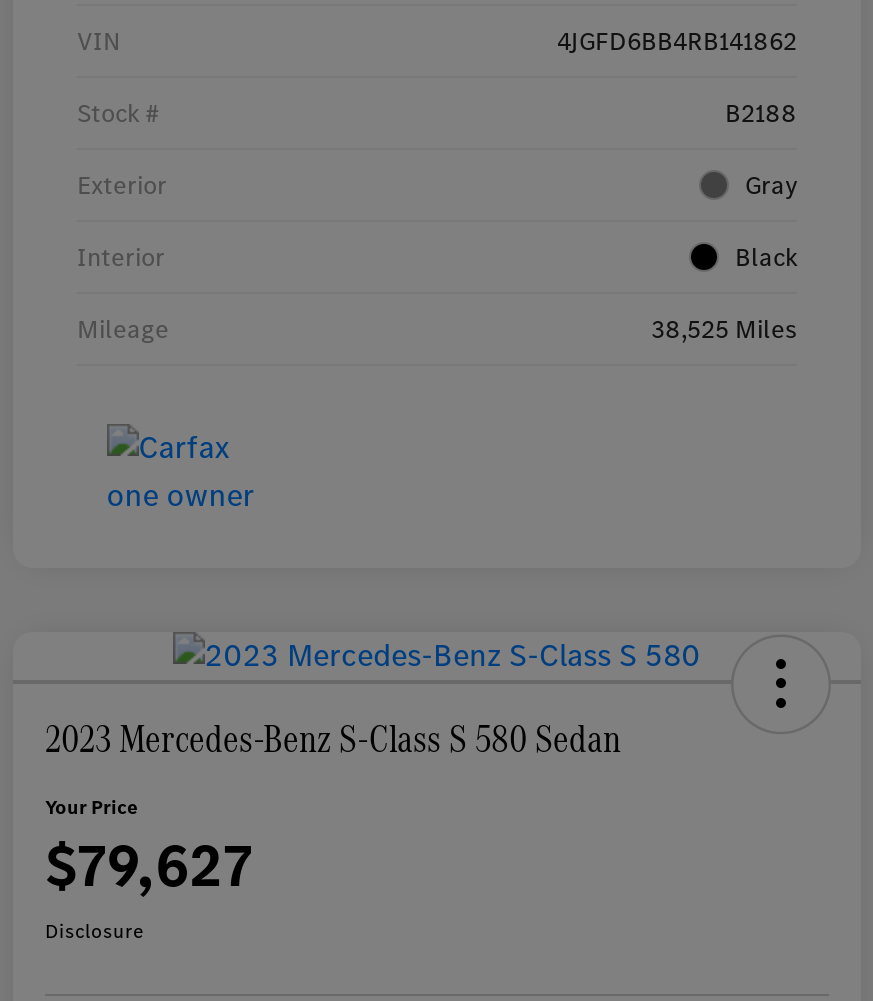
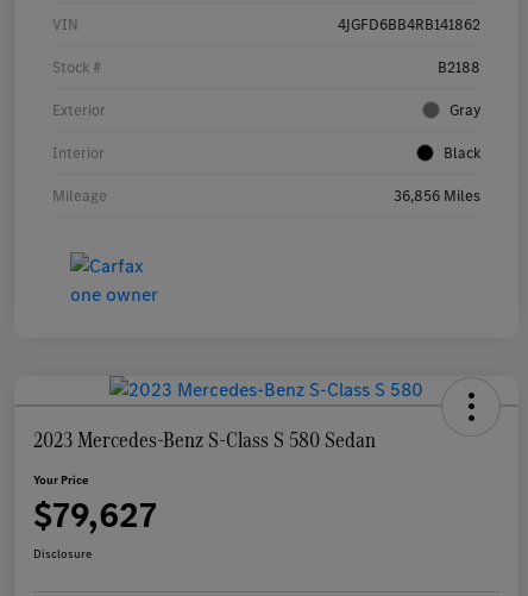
- 38,525 Miles
+ 36,856 Miles
